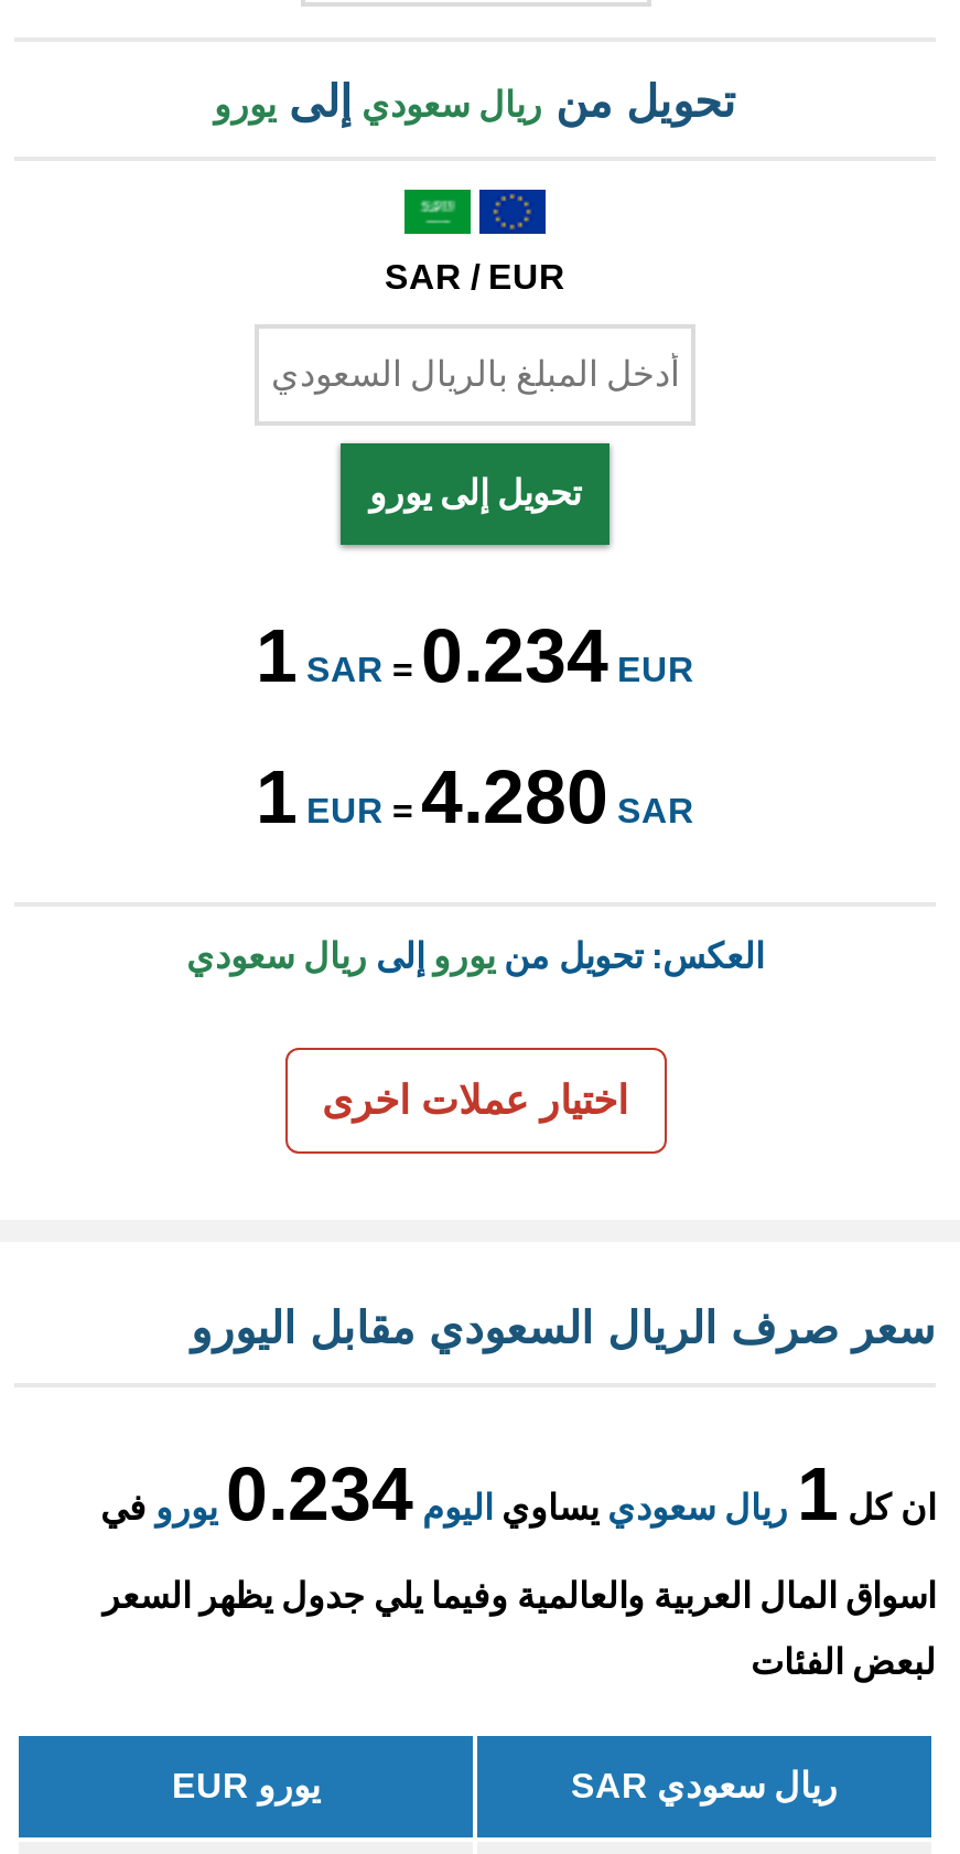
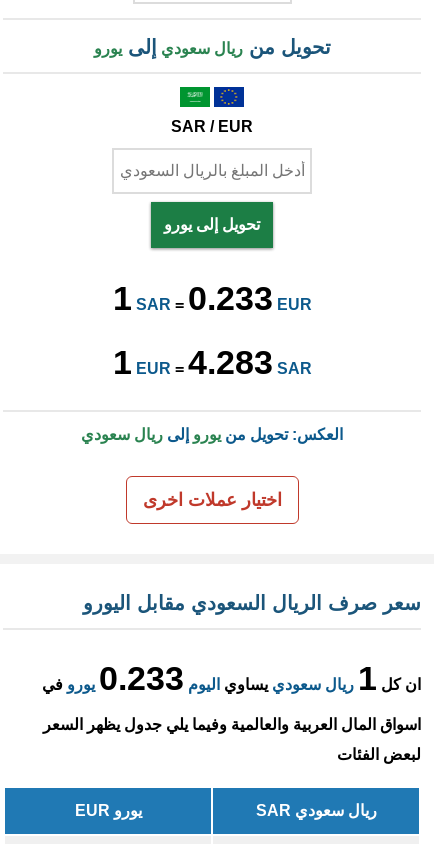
- 1 SAR=0.234 EUR
+ 1 SAR=0.233 EUR

- 1 EUR=4.280 SAR
+ 1 EUR=4.283 SAR

- ان كل 1 ريال سعودييساوياليوم 0.234 يورو في
+ ان كل 1 ريال سعودييساوياليوم 0.233 يورو في
